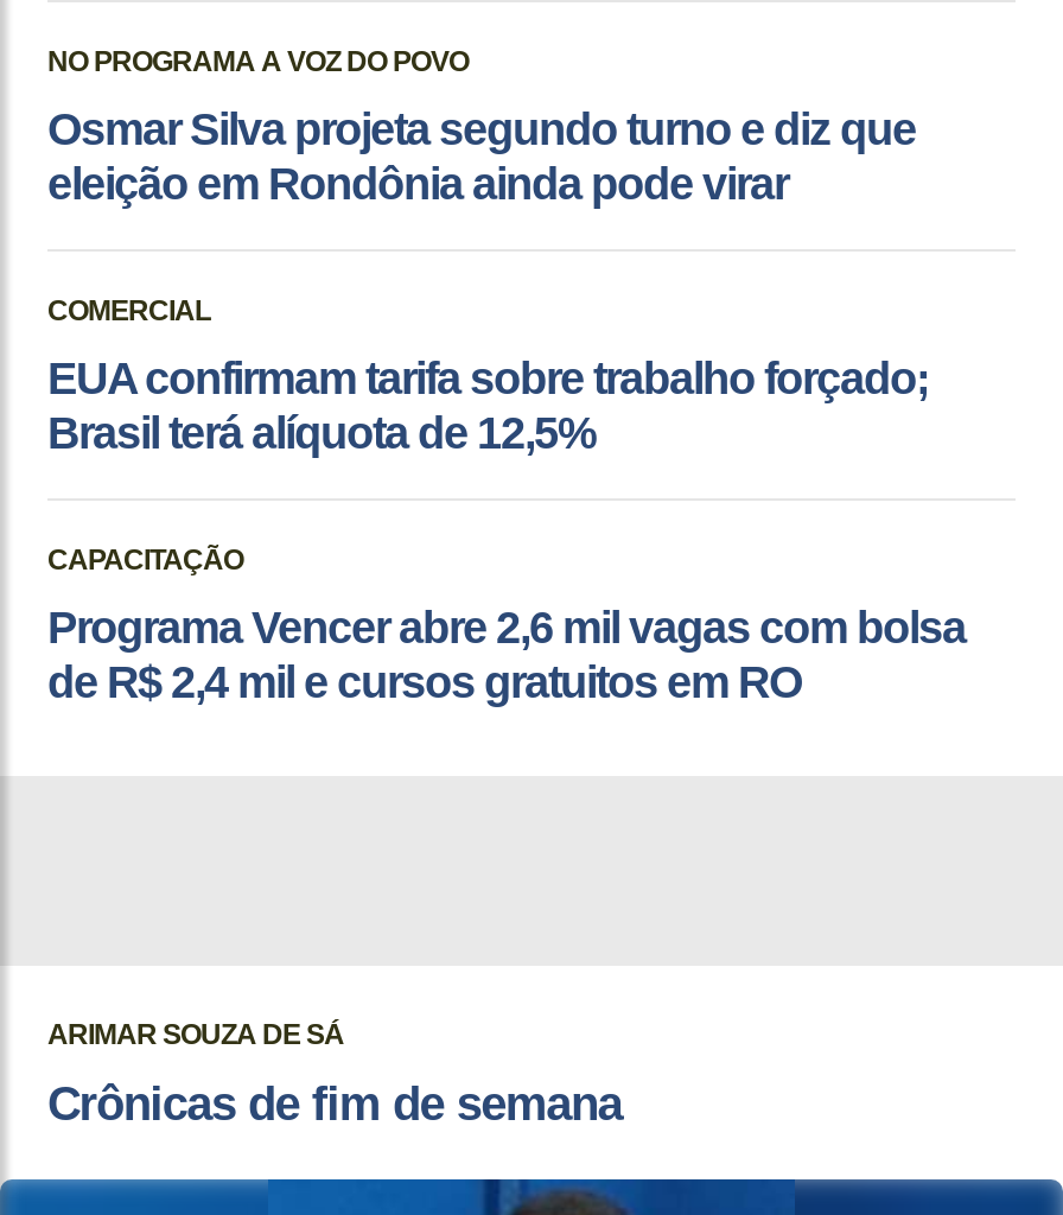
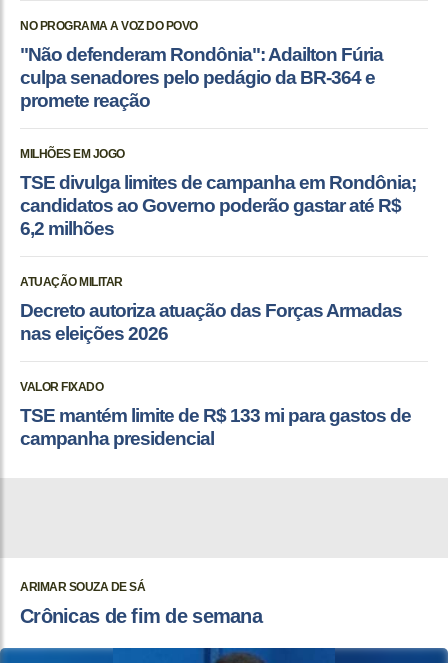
- Osmar Silva projeta segundo turno e diz que
- eleição em Rondônia ainda pode virar
- COMERCIAL
- EUA confirmam tarifa sobre trabalho forçado;
- Brasil terá alíquota de 12,5%
- CAPACITAÇÃO
- Programa Vencer abre 2,6 mil vagas com bolsa
- de R$ 2,4 mil e cursos gratuitos em RO
+ "Não defenderam Rondônia": Adailton Fúria
+ culpa senadores pelo pedágio da BR-364 e
+ promete reação
+ MILHÕES EM JOGO
+ TSE divulga limites de campanha em Rondônia;
+ candidatos ao Governo poderão gastar até R$
+ 6,2 milhões
+ ATUAÇÃO MILITAR
+ Decreto autoriza atuação das Forças Armadas
+ nas eleições 2026
+ VALOR FIXADO
+ TSE mantém limite de R$ 133 mi para gastos de
+ campanha presidencial
